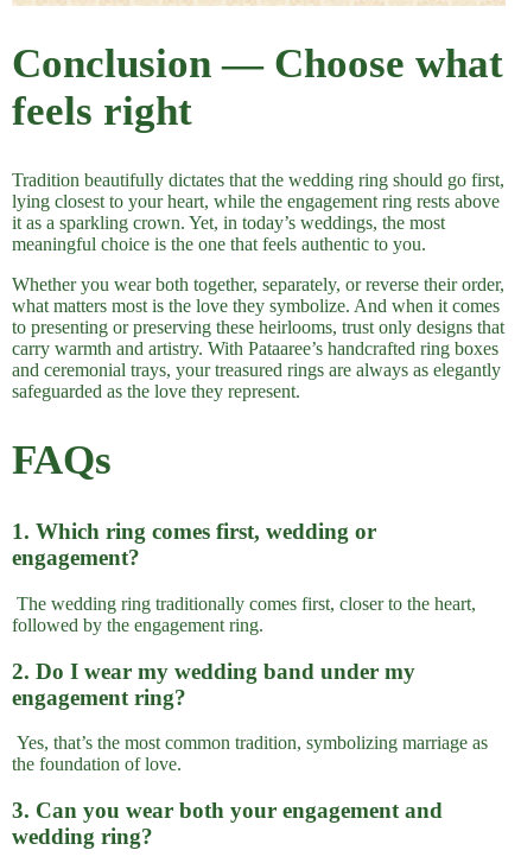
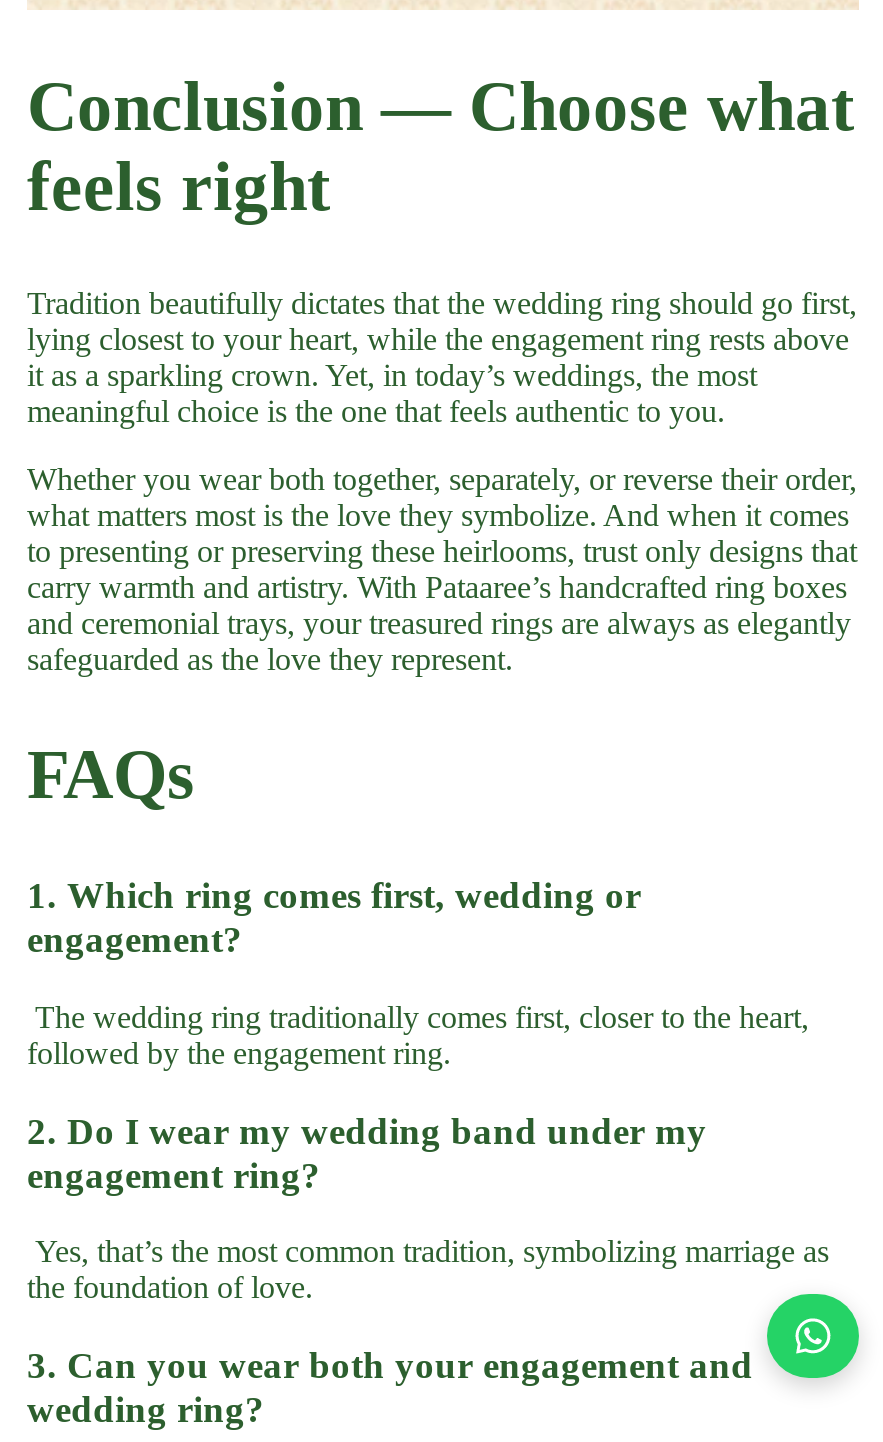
+ [image]
